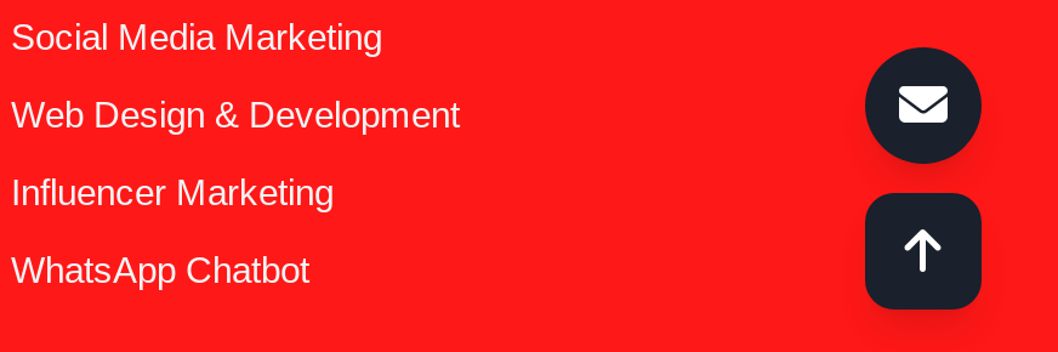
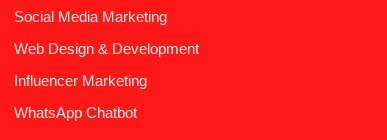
- [image]

- [image]
